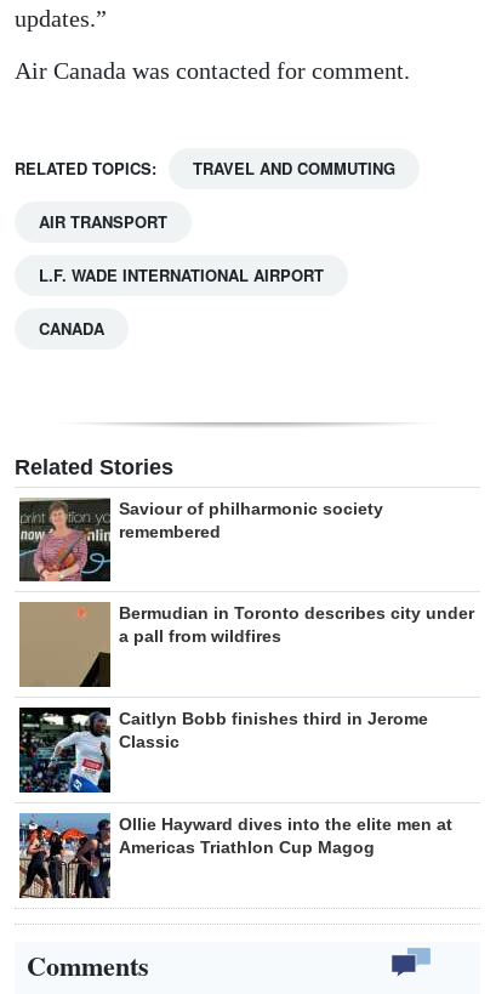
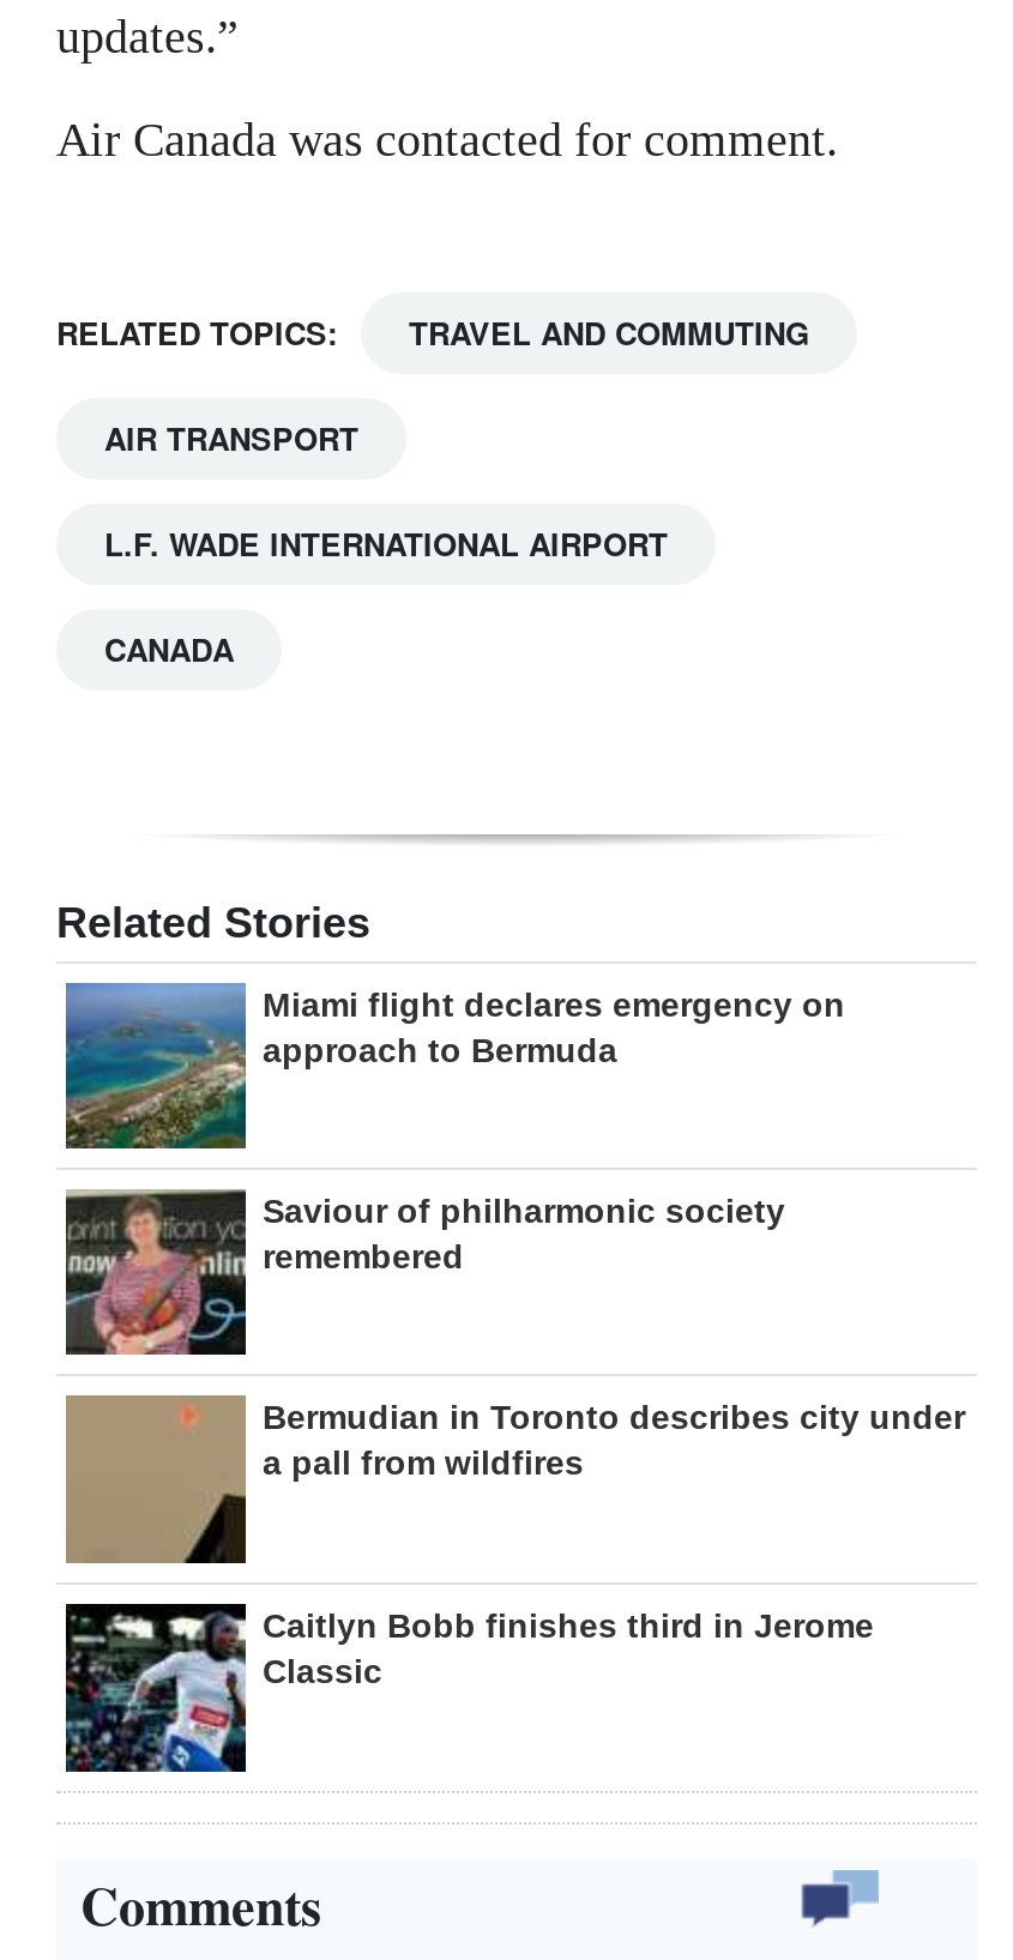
+ [image]
+ Miami flight declares emergency on
+ approach to Bermuda

moved down: [image] | Saviour of philharmonic society | remembered | Bermudian in Toronto describes city under | a pall from wildfires | Caitlyn Bobb finishes third in Jerome | Classic

moved down: [image]

- [image]
- Ollie Hayward dives into the elite men at
- Americas Triathlon Cup Magog
